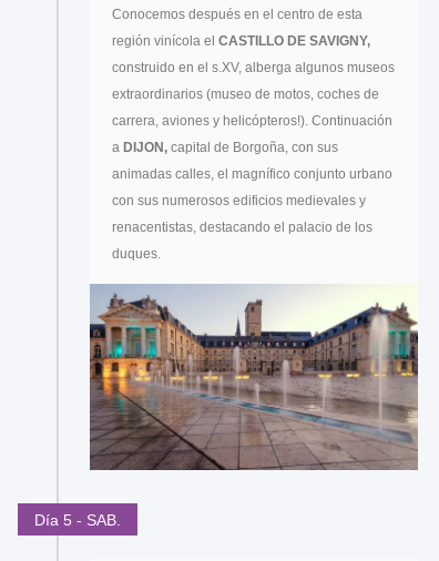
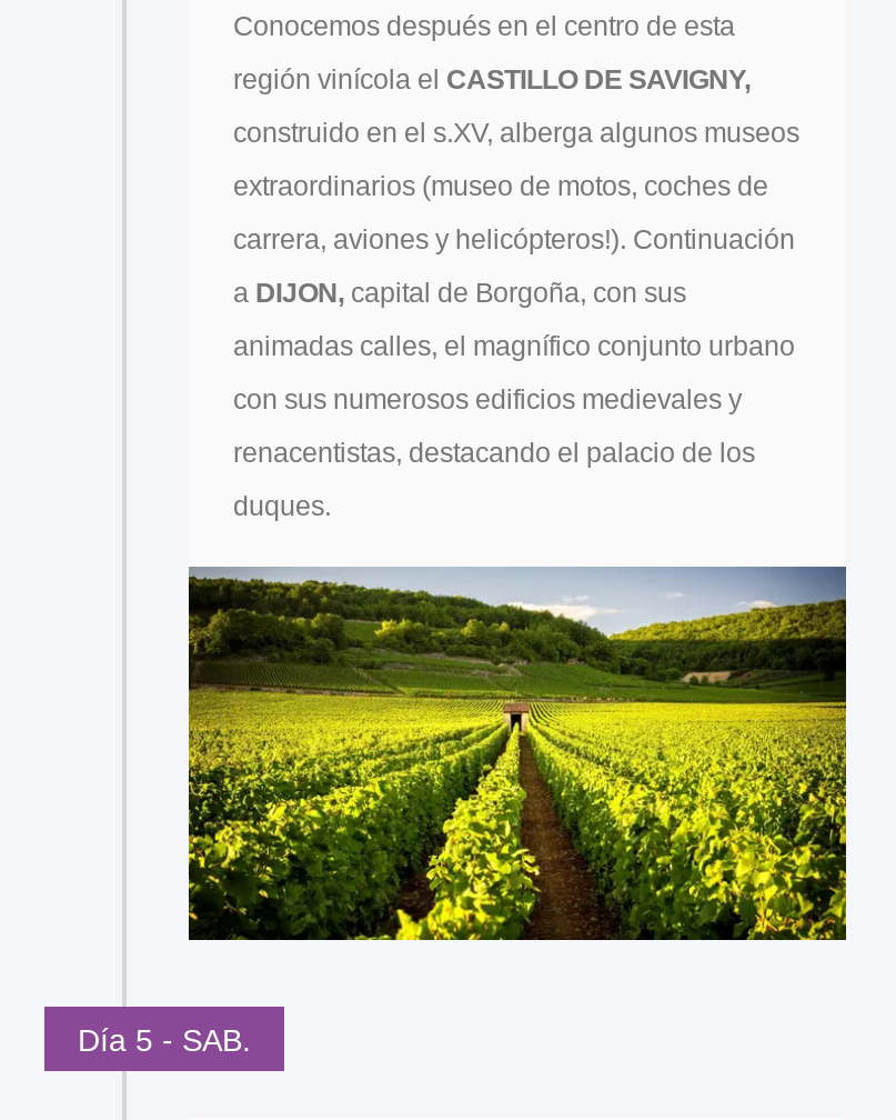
- [image]
+ [image]
